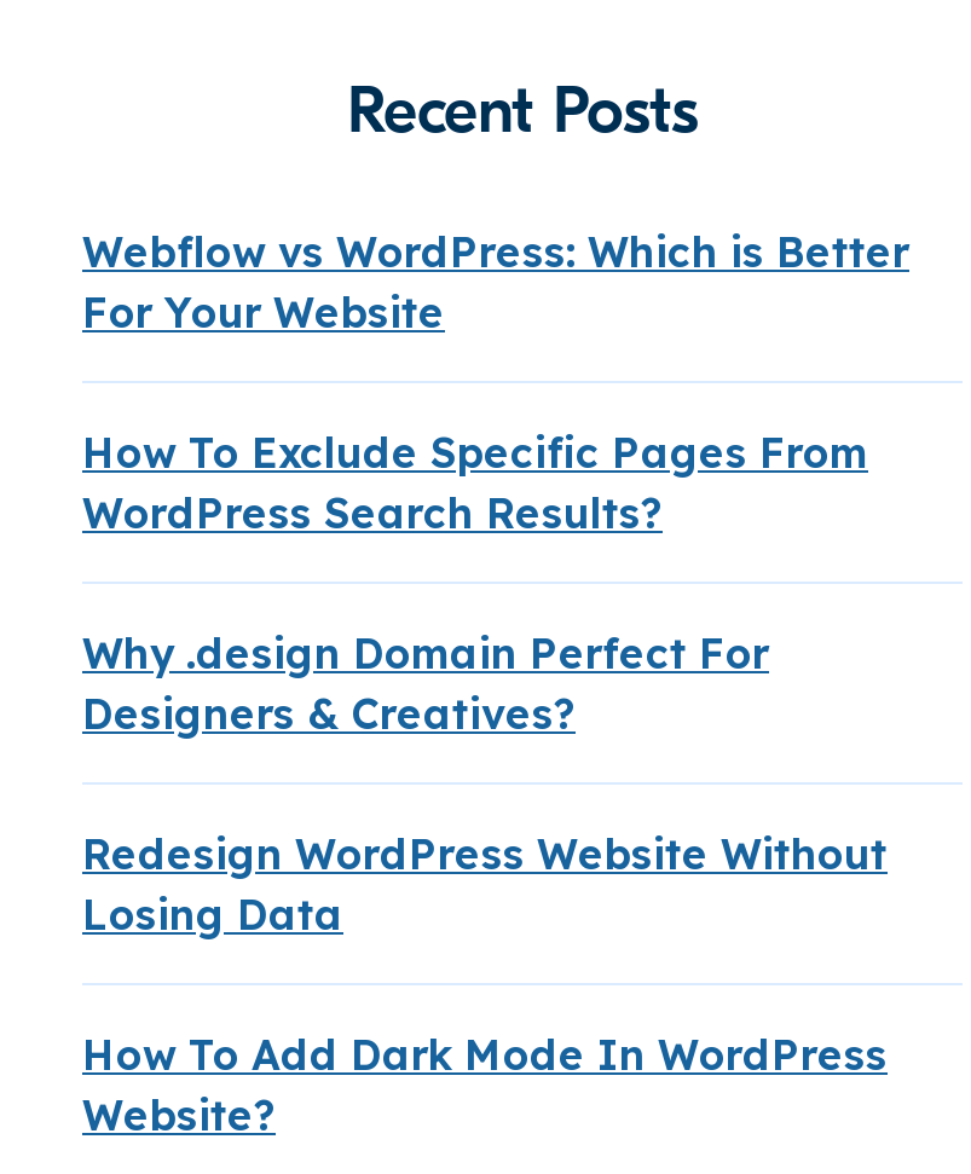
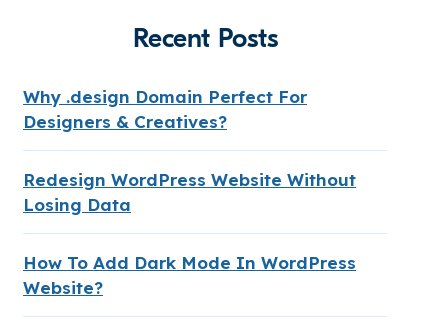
- Webflow vs WordPress: Which is Better
- For Your Website
- How To Exclude Specific Pages From
- WordPress Search Results?
